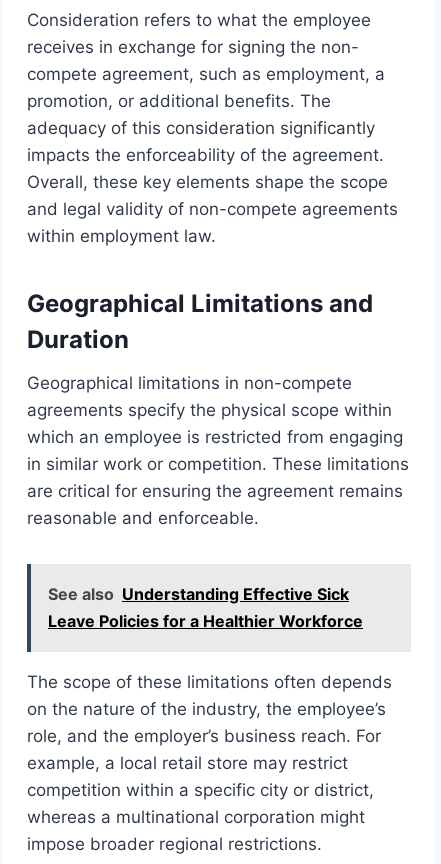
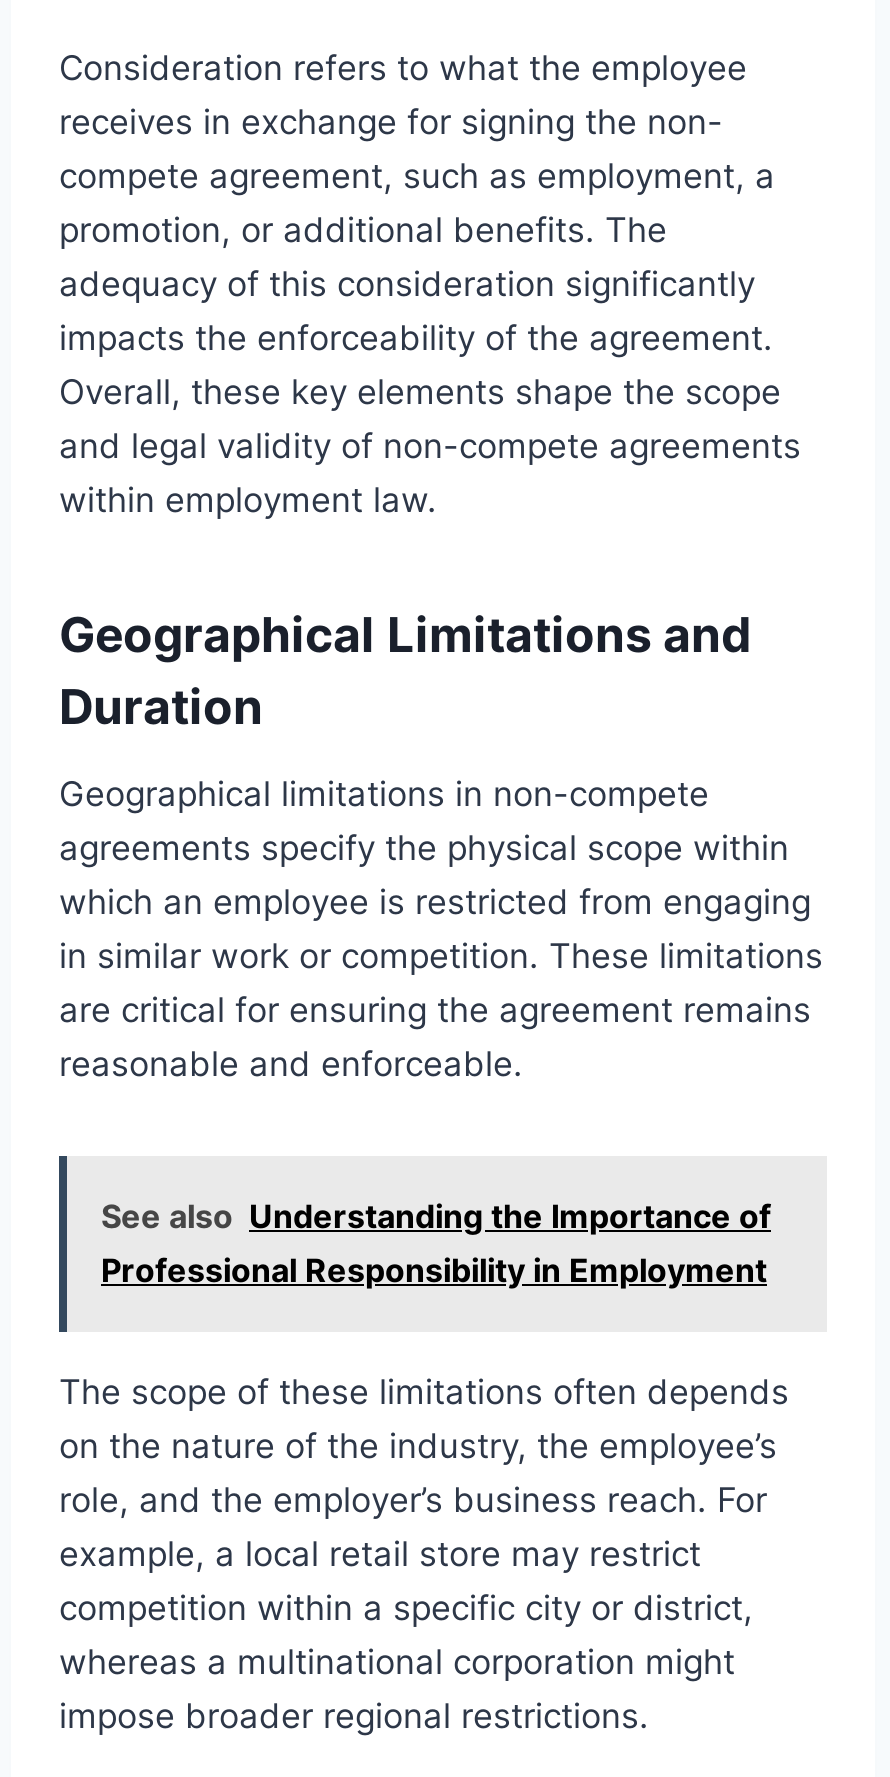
- See also Understanding Effective Sick
- Leave Policies for a Healthier Workforce
+ See also Understanding the Importance of
+ Professional Responsibility in Employment
